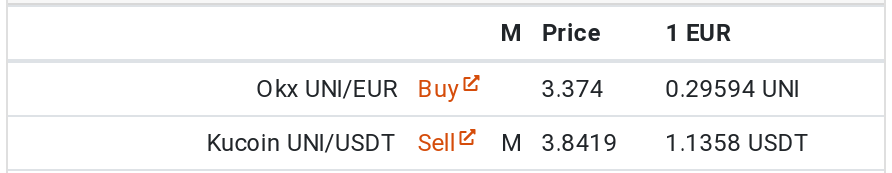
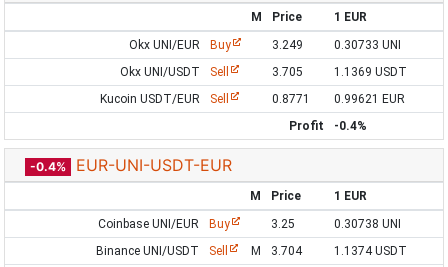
- 3.374
- 0.29594 UNI
- Kucoin UNI/USDT
+ 3.249
+ 0.30733 UNI
+ Okx UNI/USDT
+ Sell
+ 3.705
+ 1.1369 USDT
+ Kucoin USDT/EUR
+ Sell
+ 0.8771
+ 0.99621 EUR
+ Profit
+ -0.4%
+ -0.4%
+ EUR-UNI-USDT-EUR
+ M
+ Price
+ 1 EUR
+ Coinbase UNI/EUR
+ Buy
+ 3.25
+ 0.30738 UNI
+ Binance UNI/USDT

- 3.8419
- 1.1358 USDT
+ 3.704
+ 1.1374 USDT
